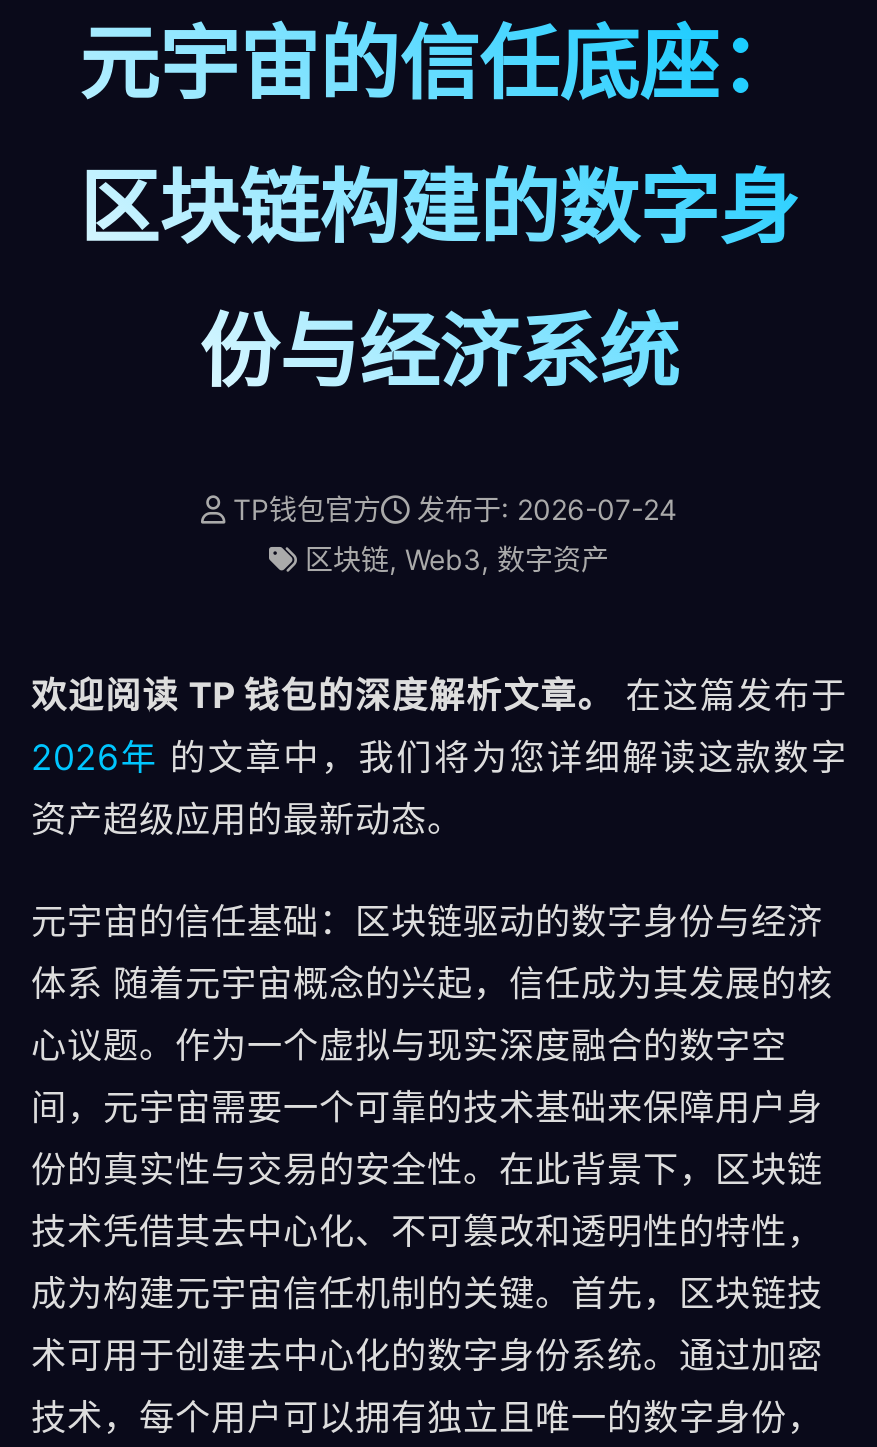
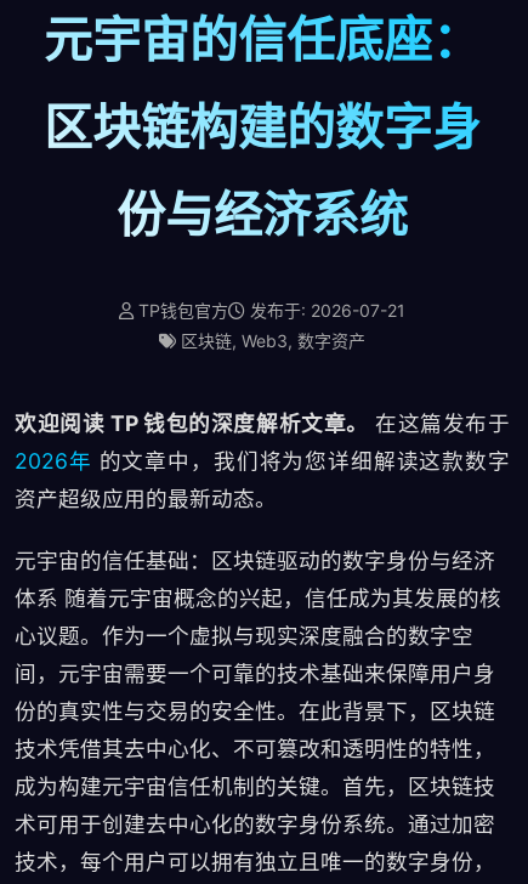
- TP钱包官方 发布于: 2026-07-24
+ TP钱包官方 发布于: 2026-07-21
